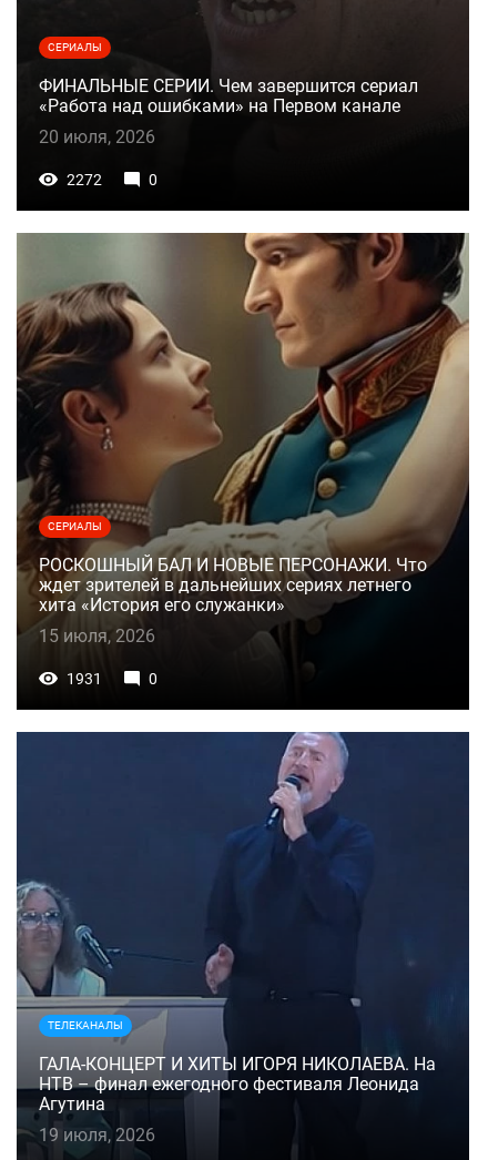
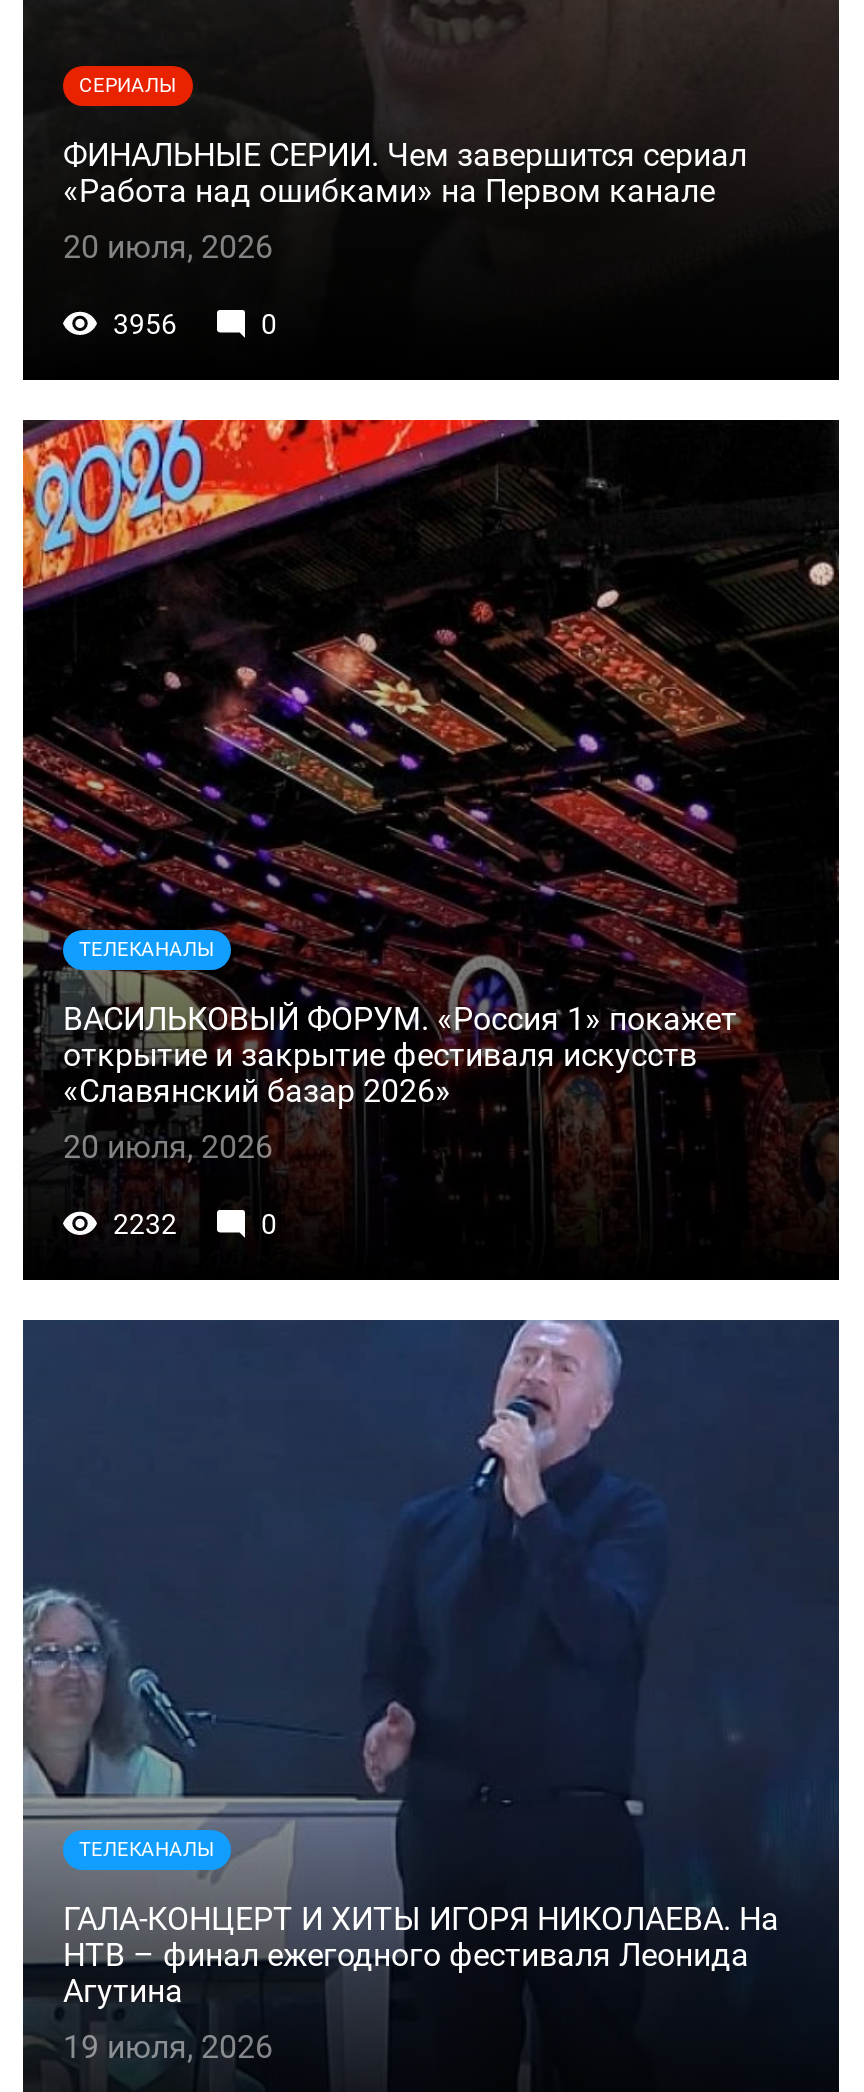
- 2272
+ 3956

- [image]
- СЕРИАЛЫ
+ [image]
+ ТЕЛЕКАНАЛЫ

- РОСКОШНЫЙ БАЛ И НОВЫЕ ПЕРСОНАЖИ. Что
- ждет зрителей в дальнейших сериях летнего
- хита «История его служанки»
+ ВАСИЛЬКОВЫЙ ФОРУМ. «Россия 1» покажет
+ открытие и закрытие фестиваля искусств
+ «Славянский базар 2026»

- 15 июля, 2026
+ 20 июля, 2026

- 1931
+ 2232
